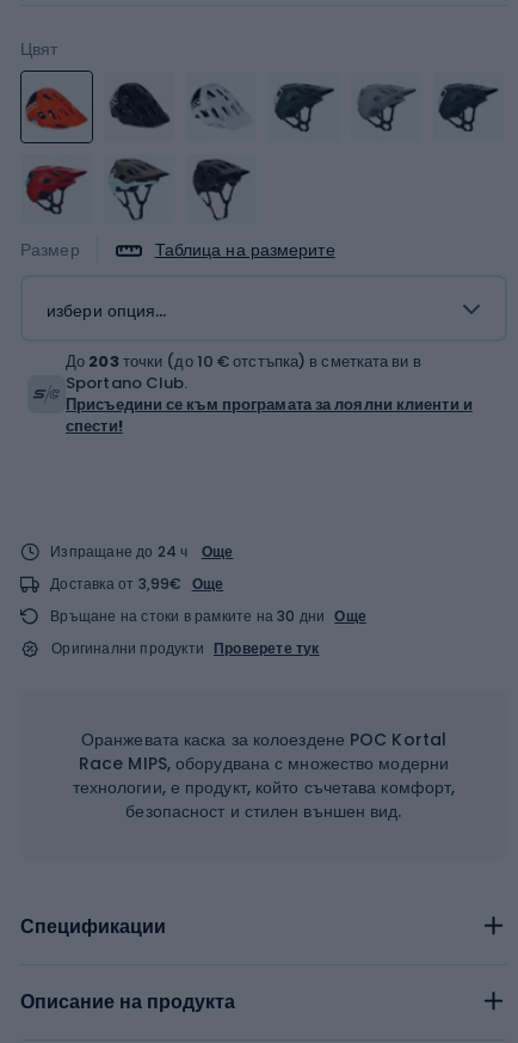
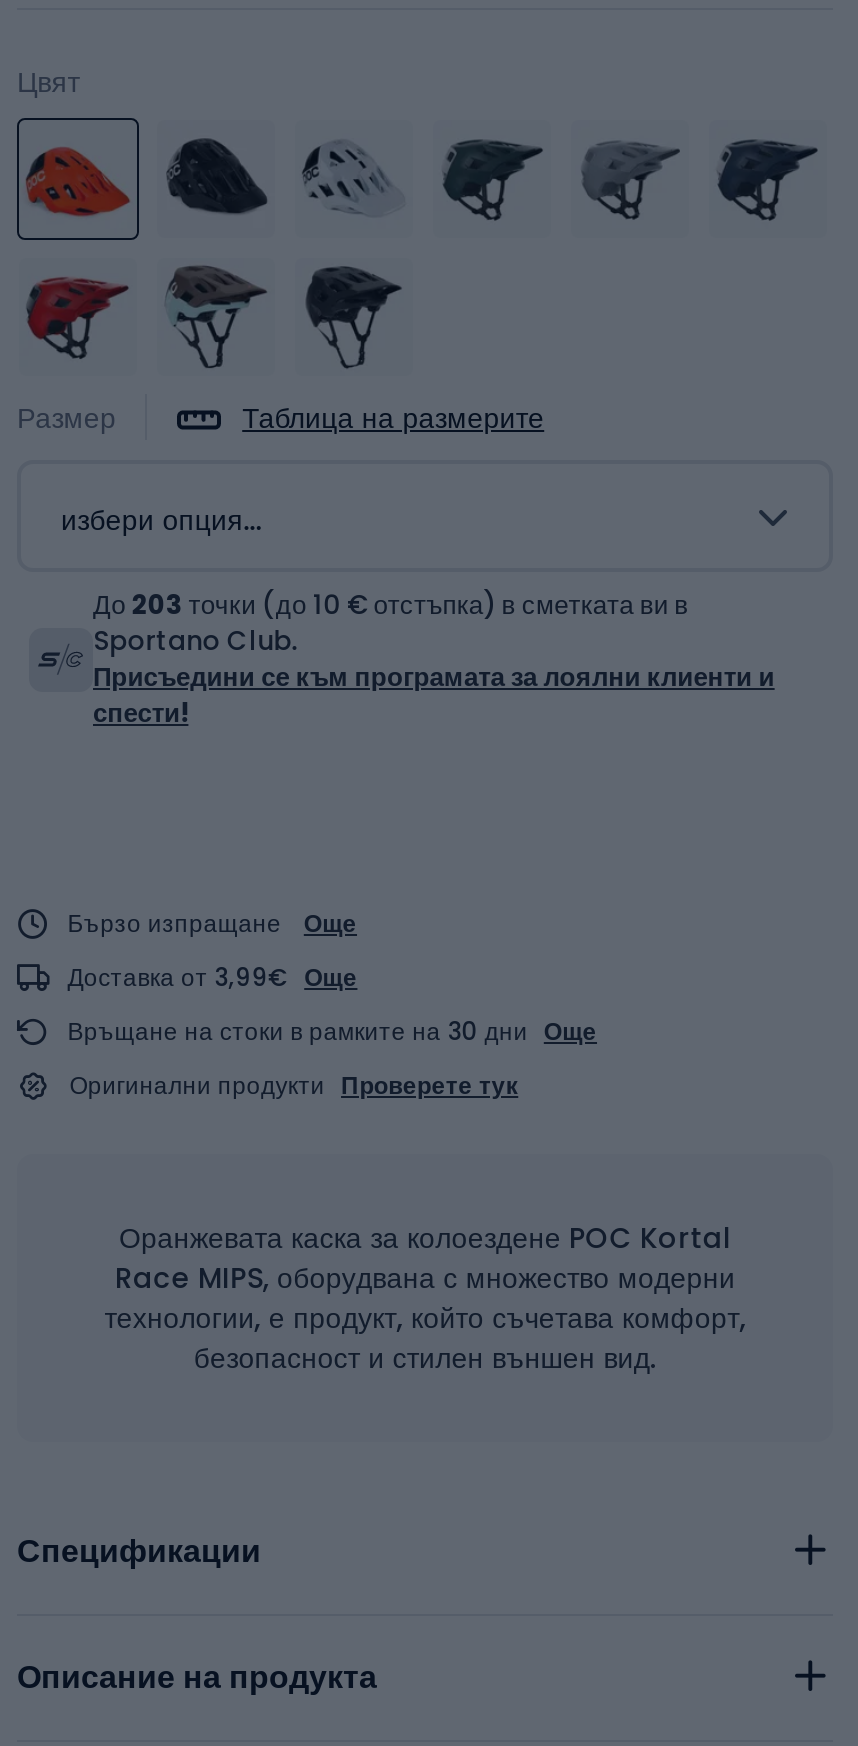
- Изпращане до 24 ч
+ Бързо изпращане
